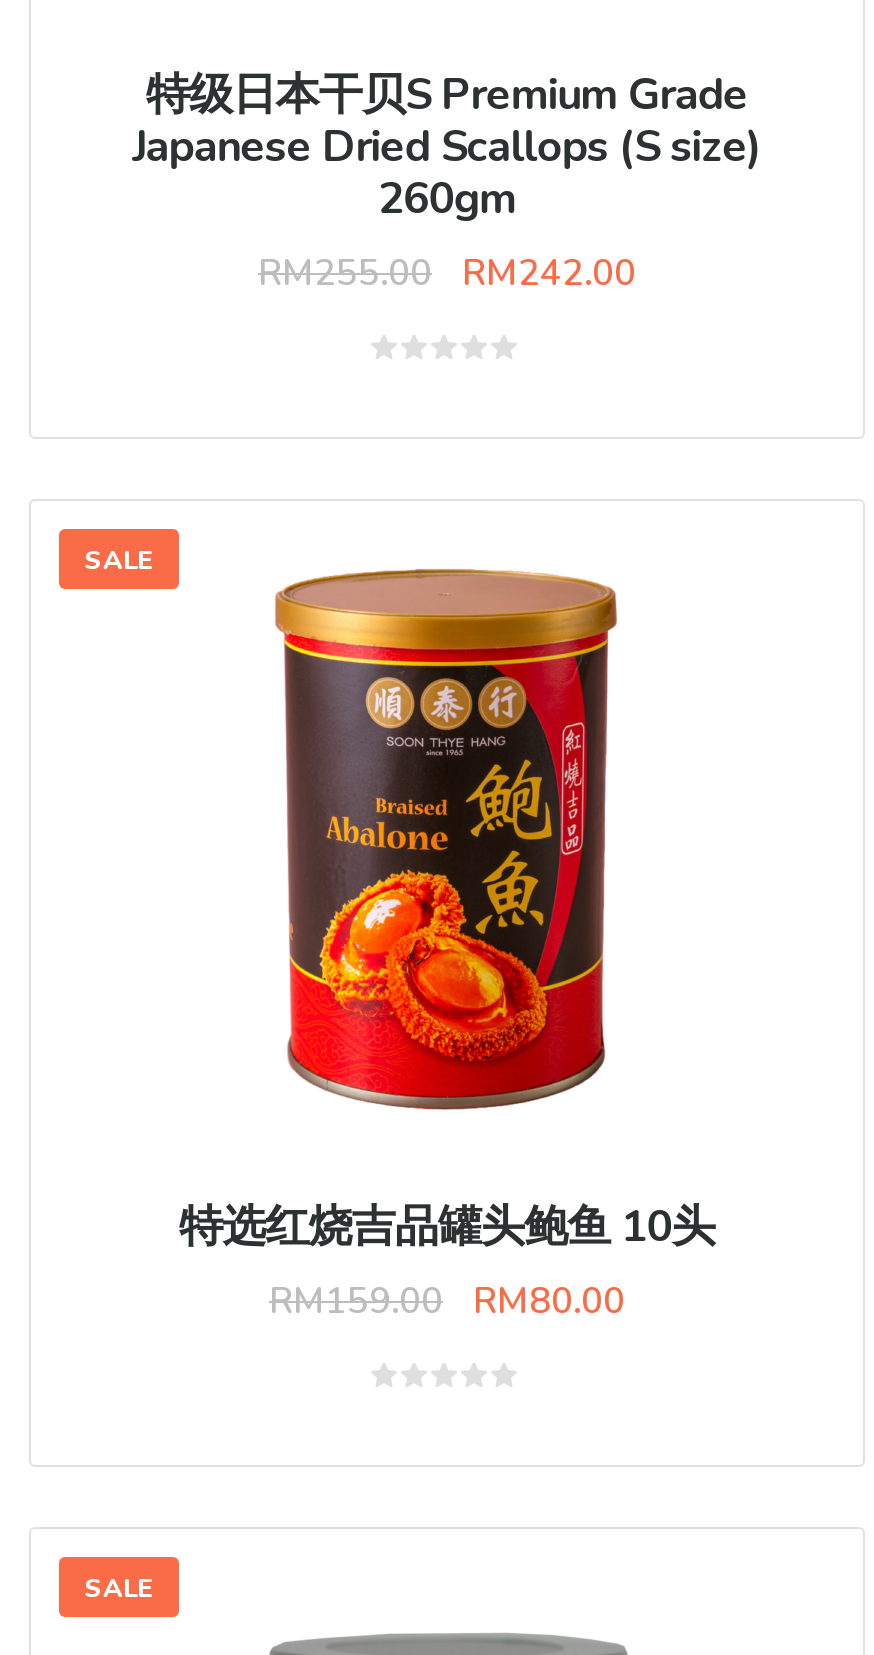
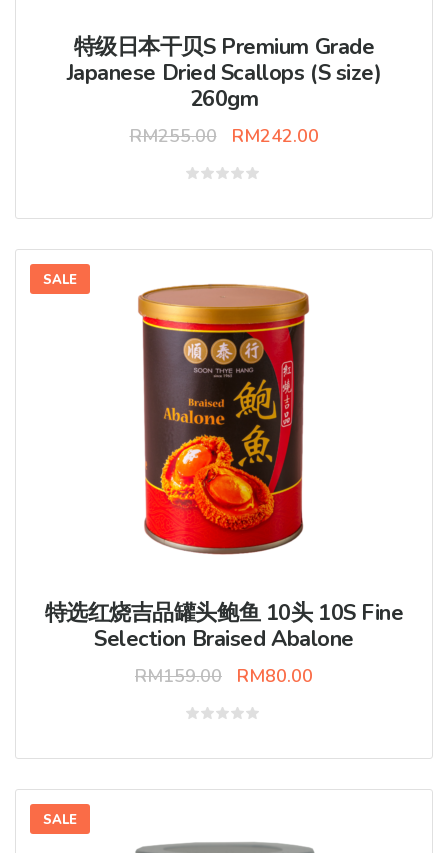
- 特选红烧吉品罐头鲍鱼 10头
+ 特选红烧吉品罐头鲍鱼 10头 10S Fine
+ Selection Braised Abalone
